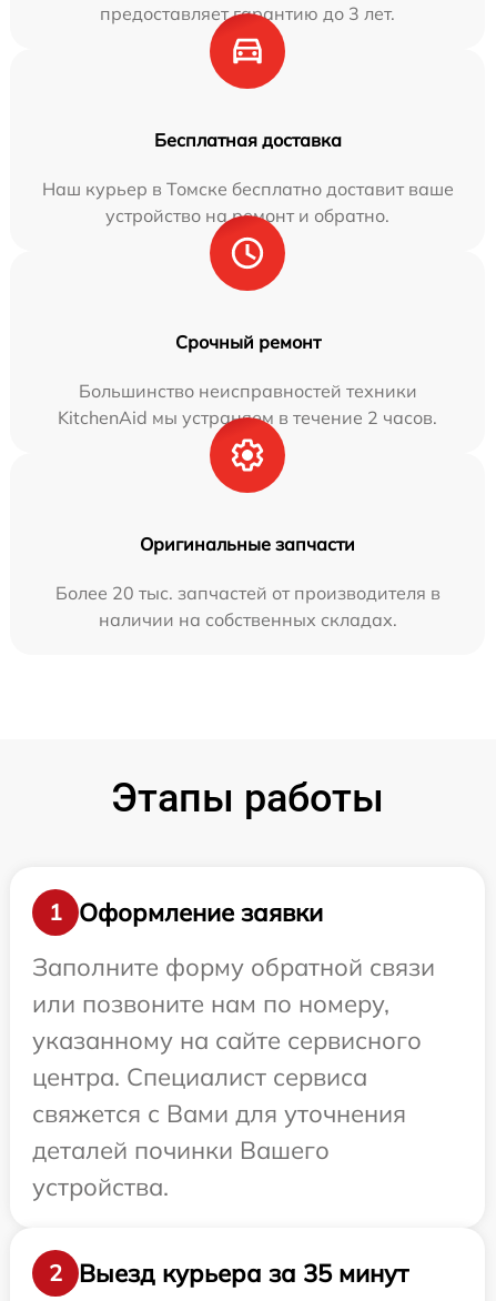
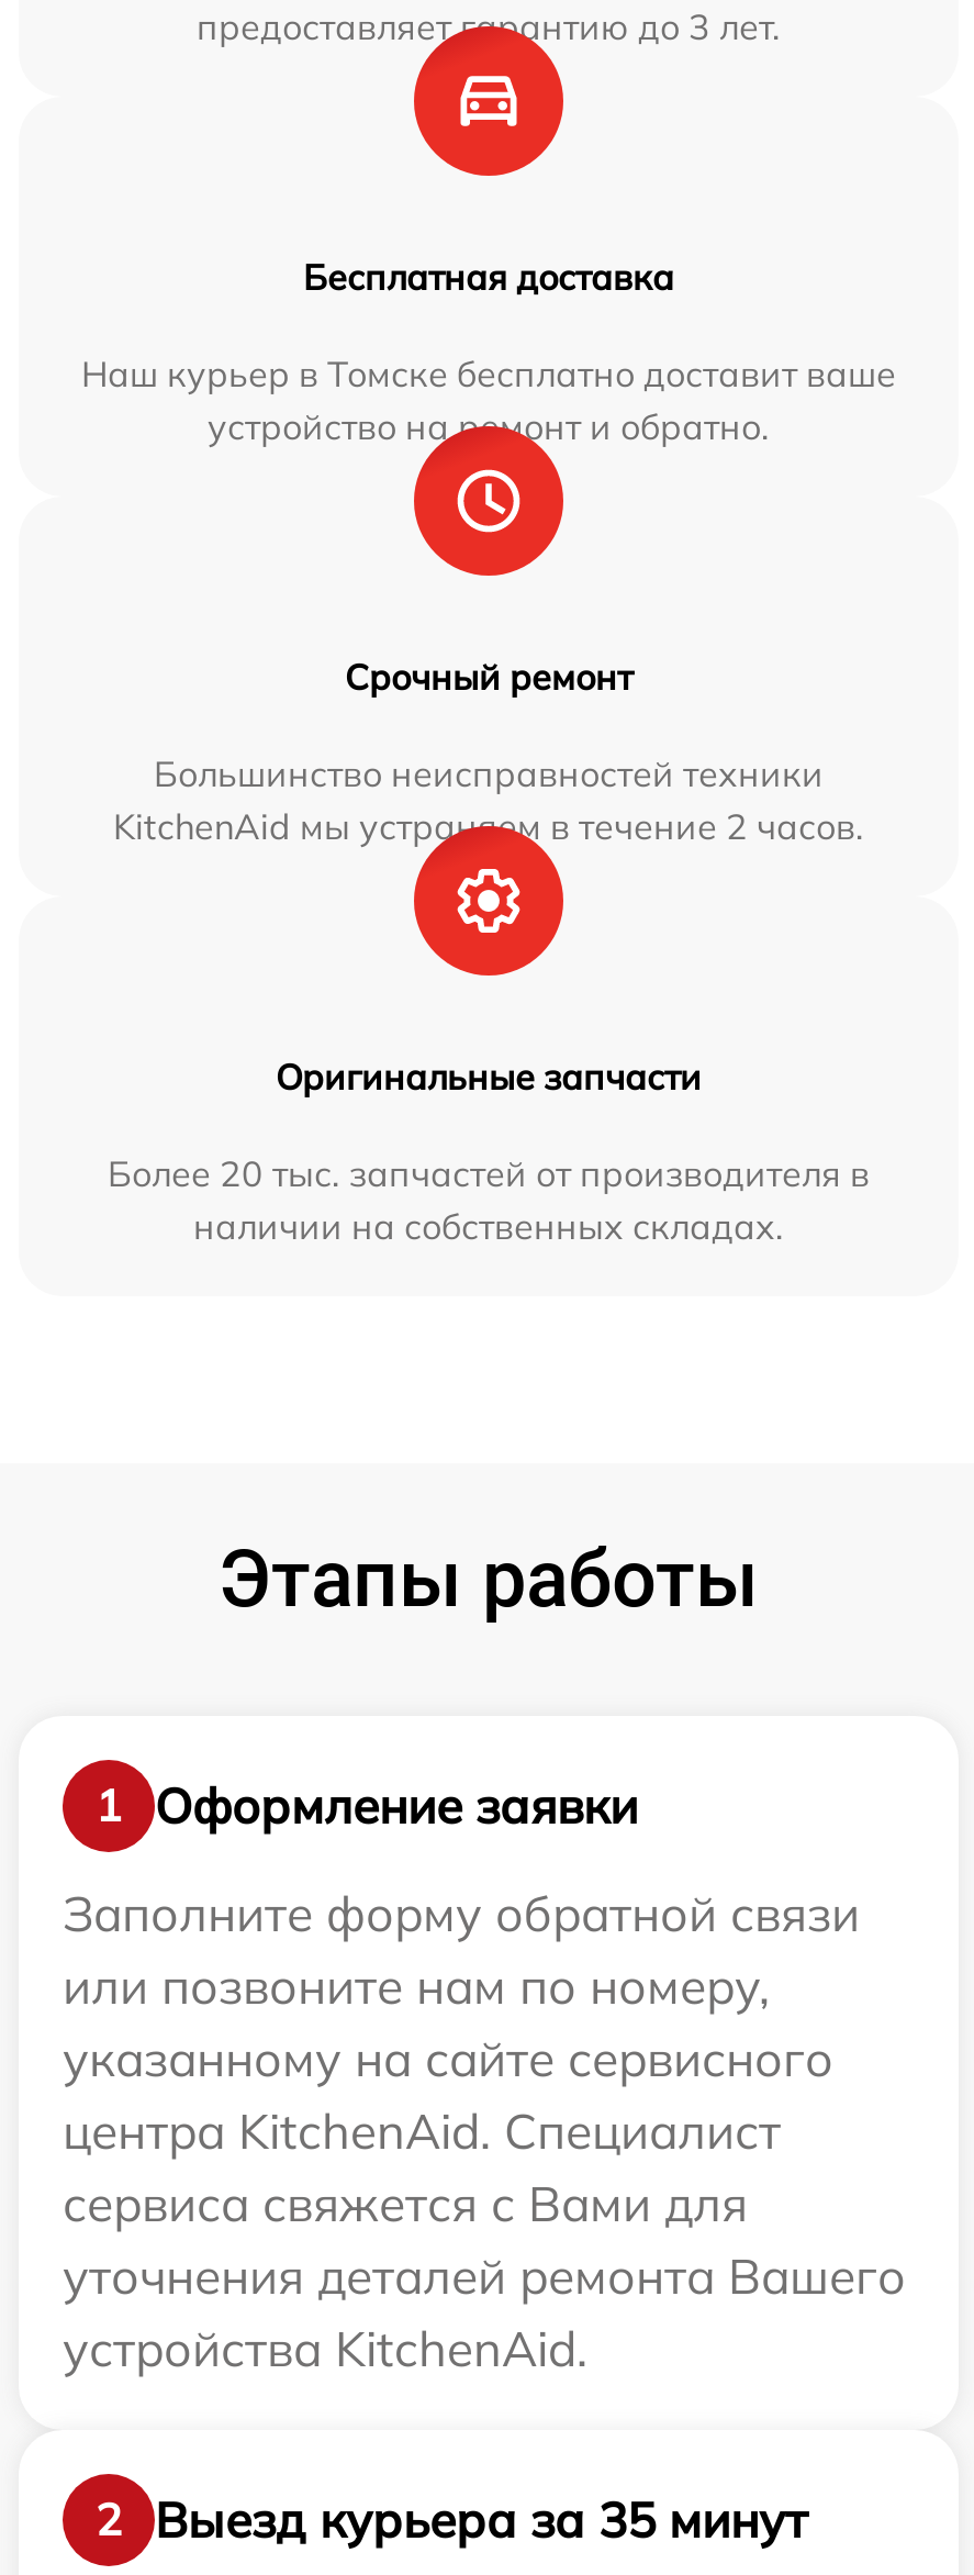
- центра. Специалист сервиса
- свяжется с Вами для уточнения
- деталей починки Вашего
- устройства.
+ центра KitchenAid. Специалист
+ сервиса свяжется с Вами для
+ уточнения деталей ремонта Вашего
+ устройства KitchenAid.
